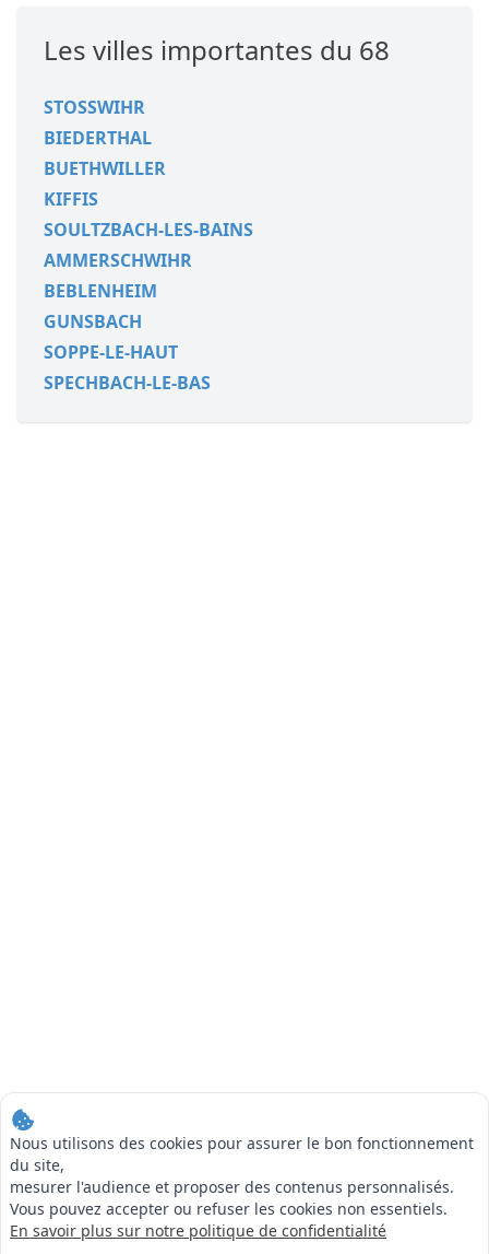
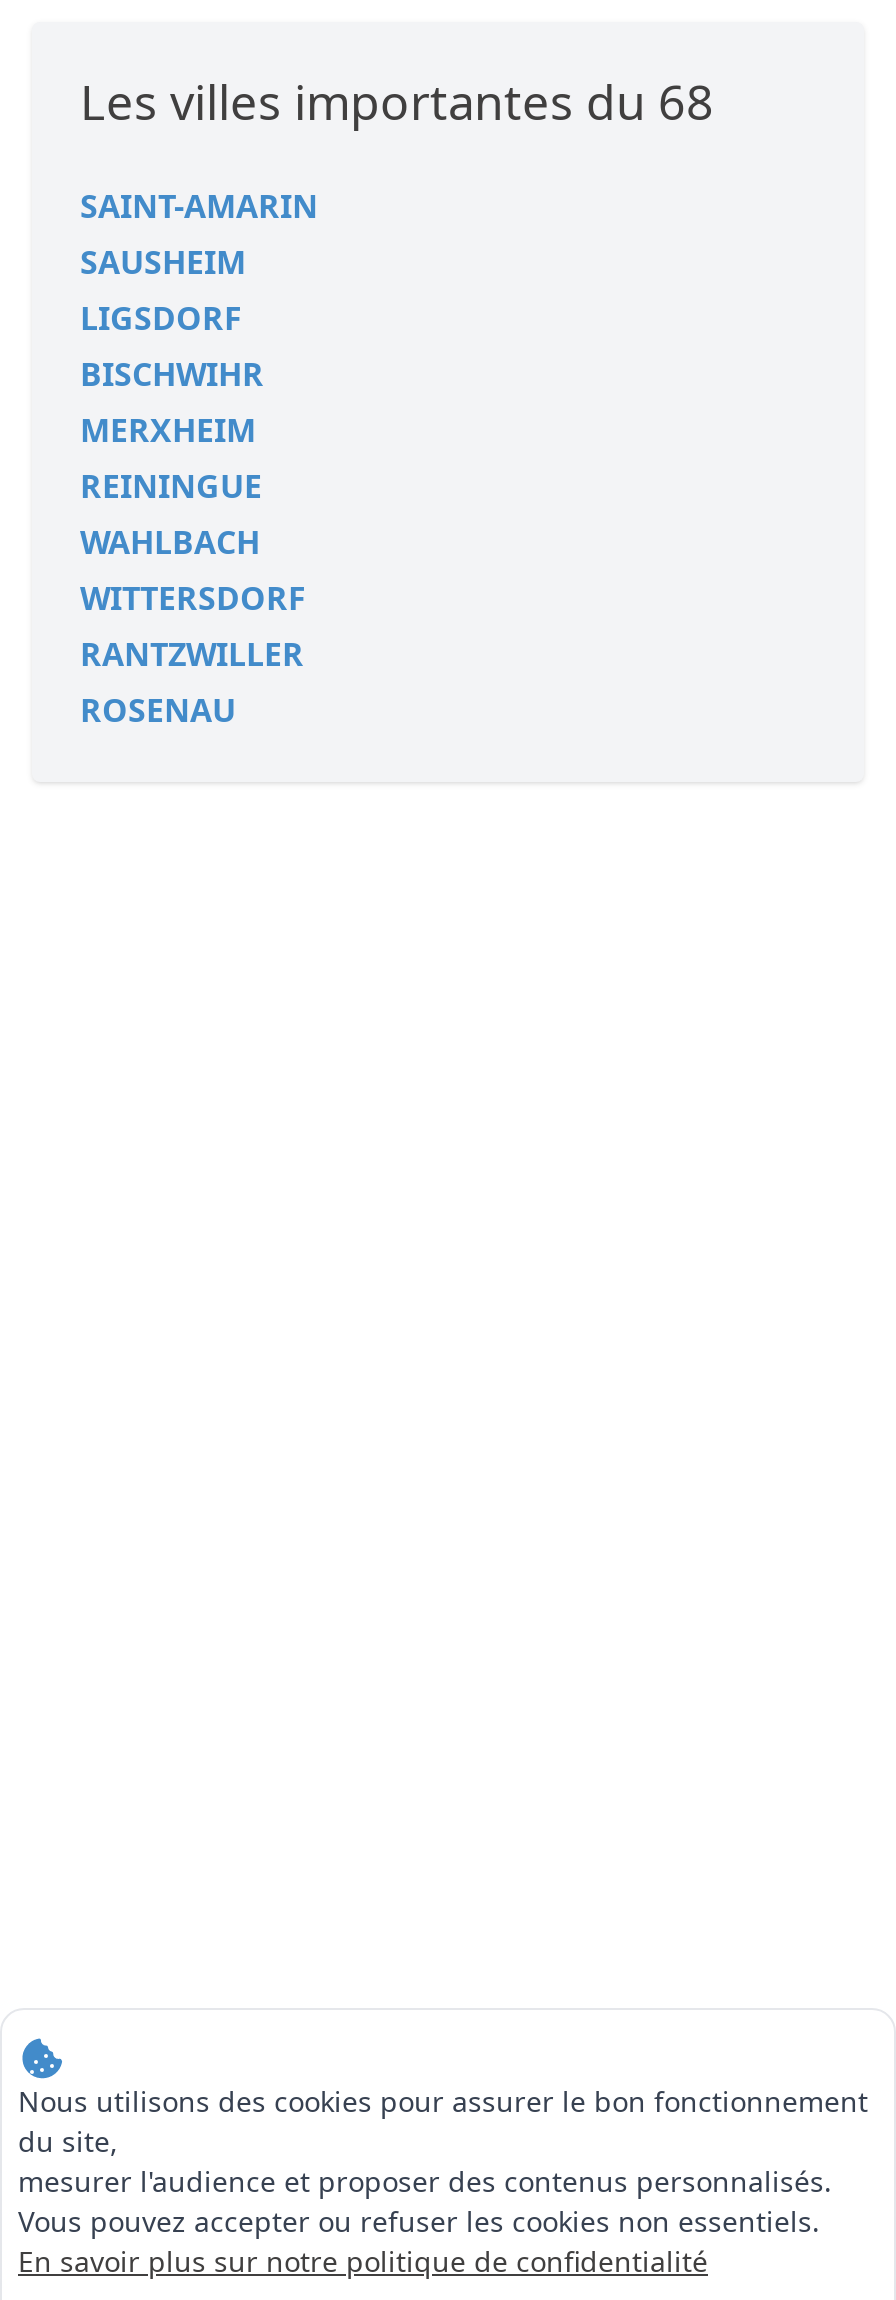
- STOSSWIHR
- BIEDERTHAL
- BUETHWILLER
- KIFFIS
- SOULTZBACH-LES-BAINS
- AMMERSCHWIHR
- BEBLENHEIM
- GUNSBACH
- SOPPE-LE-HAUT
- SPECHBACH-LE-BAS
+ SAINT-AMARIN
+ SAUSHEIM
+ LIGSDORF
+ BISCHWIHR
+ MERXHEIM
+ REININGUE
+ WAHLBACH
+ WITTERSDORF
+ RANTZWILLER
+ ROSENAU
